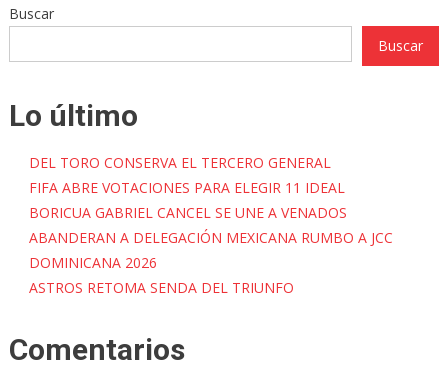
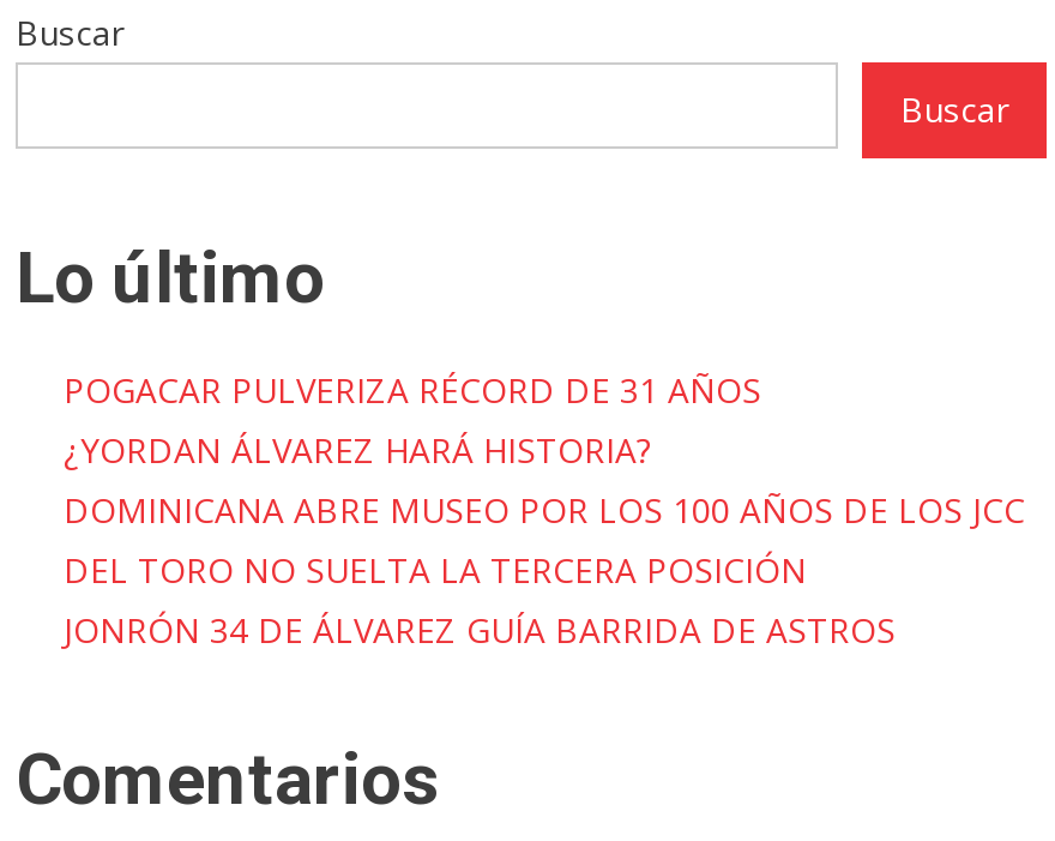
- DEL TORO CONSERVA EL TERCERO GENERAL
- FIFA ABRE VOTACIONES PARA ELEGIR 11 IDEAL
- BORICUA GABRIEL CANCEL SE UNE A VENADOS
- ABANDERAN A DELEGACIÓN MEXICANA RUMBO A JCC
- DOMINICANA 2026
- ASTROS RETOMA SENDA DEL TRIUNFO
+ POGACAR PULVERIZA RÉCORD DE 31 AÑOS
+ ¿YORDAN ÁLVAREZ HARÁ HISTORIA?
+ DOMINICANA ABRE MUSEO POR LOS 100 AÑOS DE LOS JCC
+ DEL TORO NO SUELTA LA TERCERA POSICIÓN
+ JONRÓN 34 DE ÁLVAREZ GUÍA BARRIDA DE ASTROS
